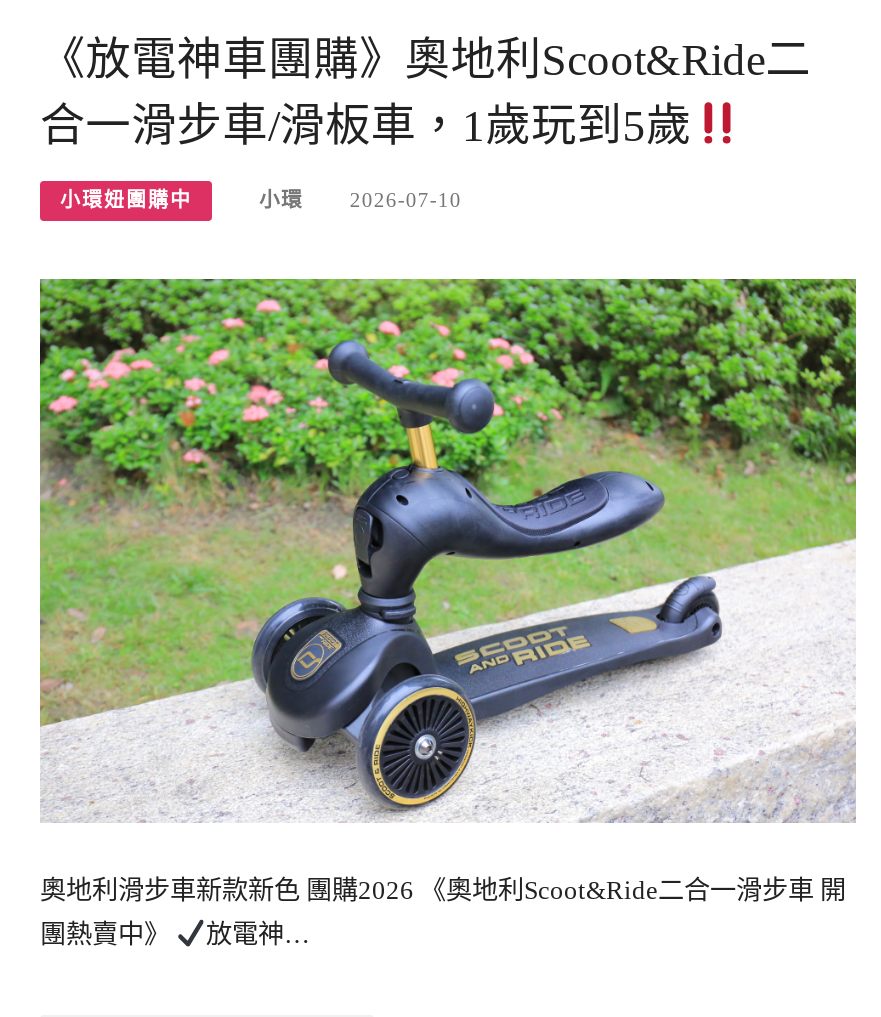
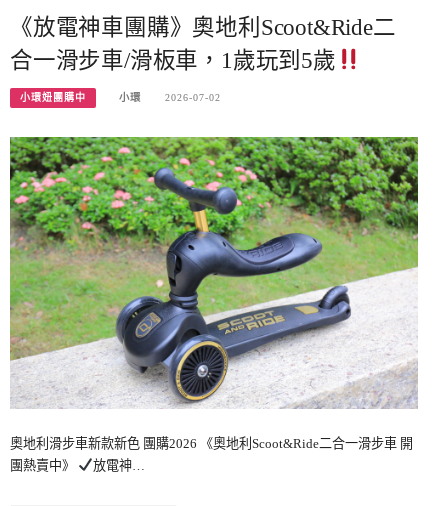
- 2026-07-10
+ 2026-07-02
